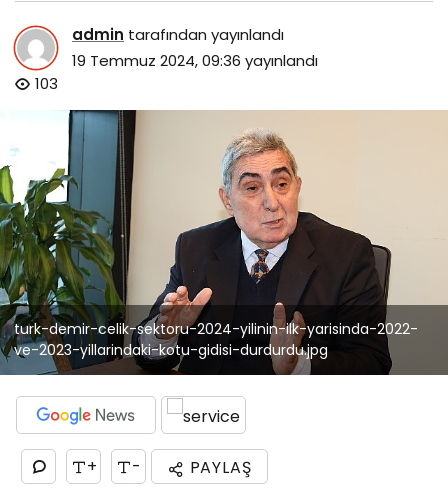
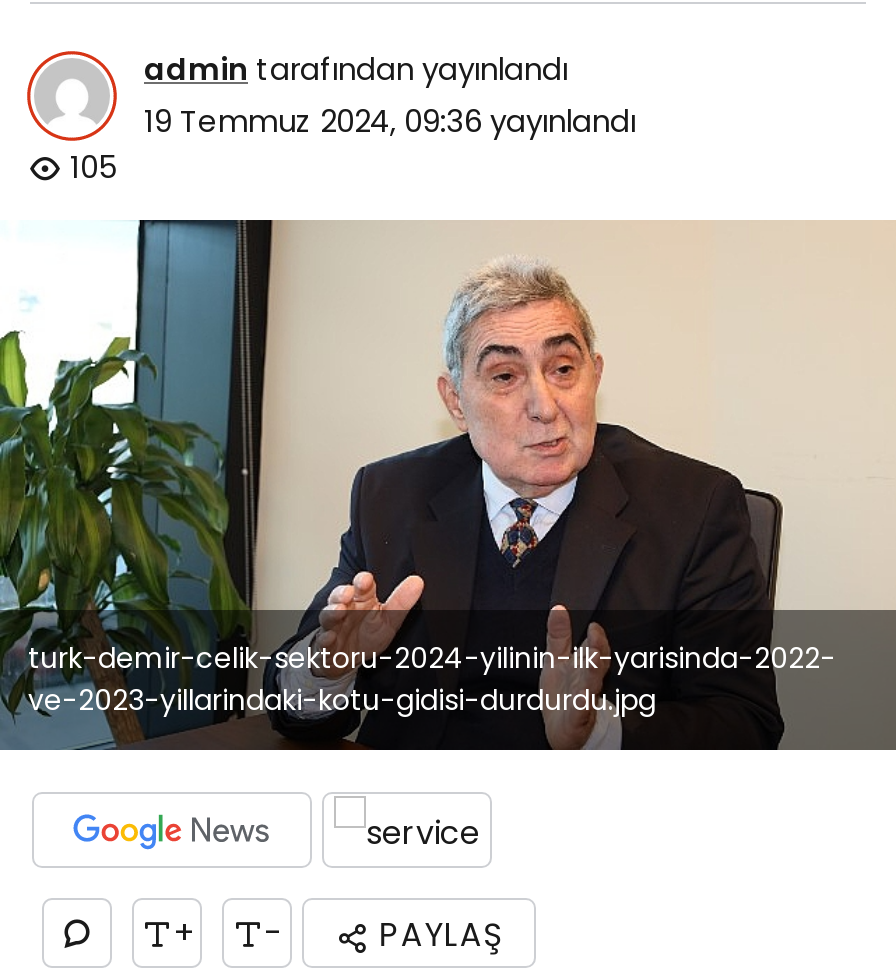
- 103
+ 105
